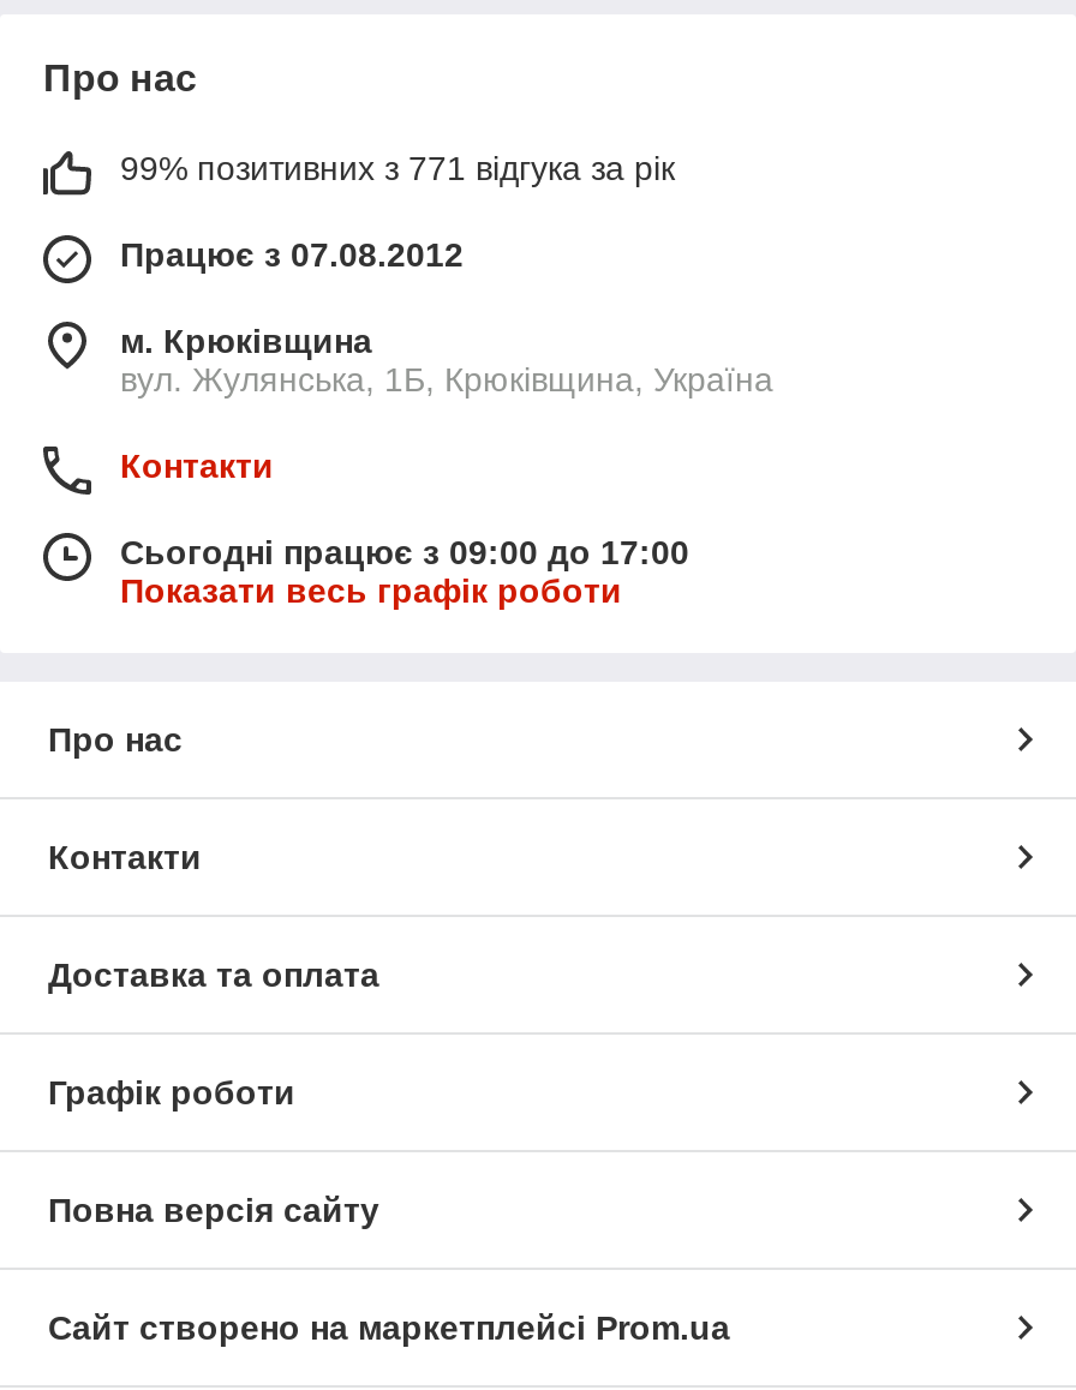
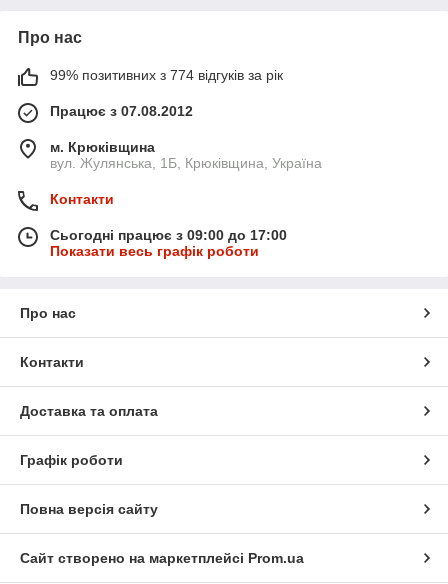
- 99% позитивних з 771 відгука за рік
+ 99% позитивних з 774 відгуків за рік
